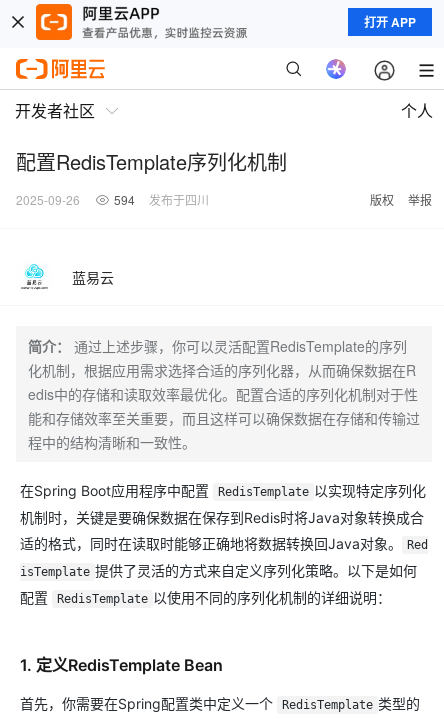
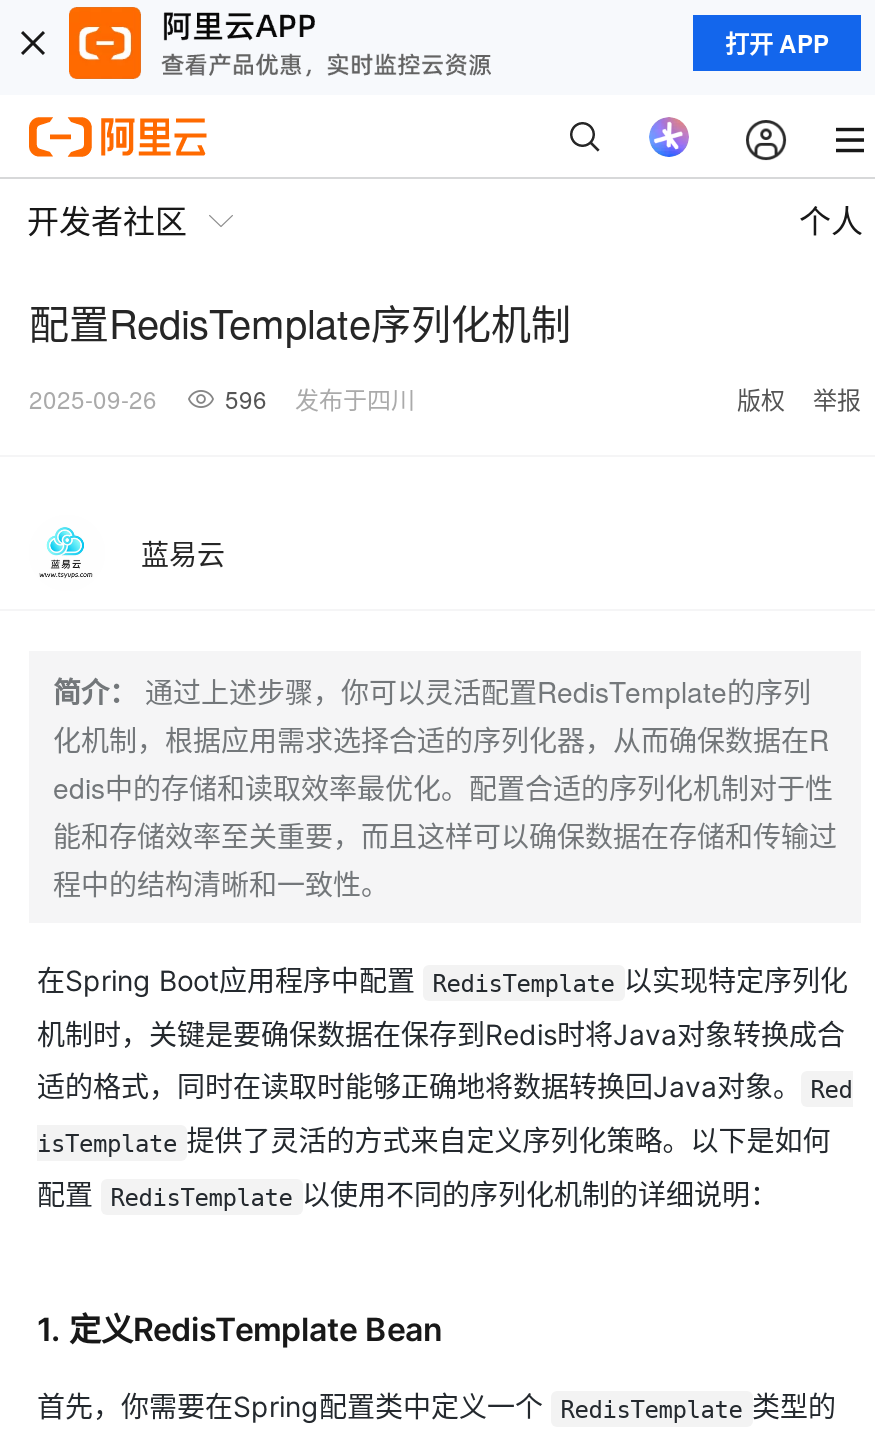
- 2025-09-26 594 发布于四川
+ 2025-09-26 596 发布于四川
